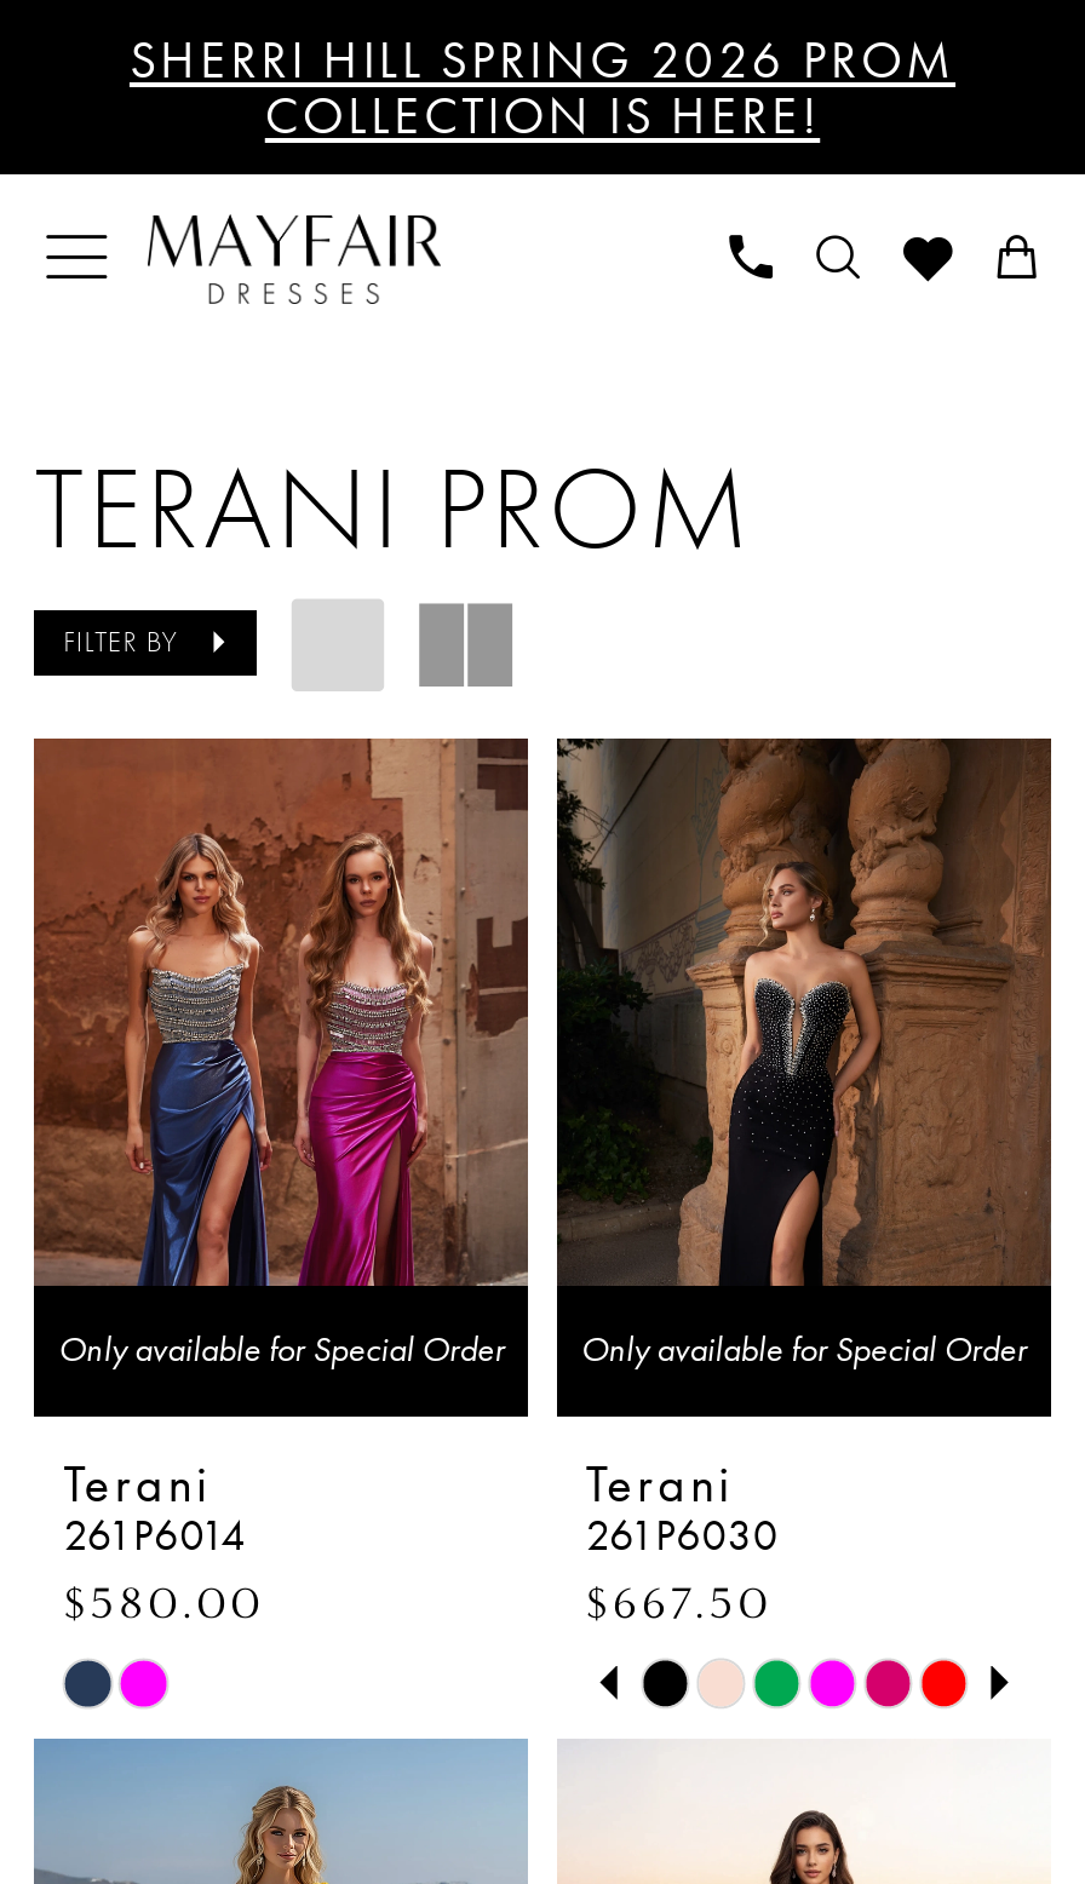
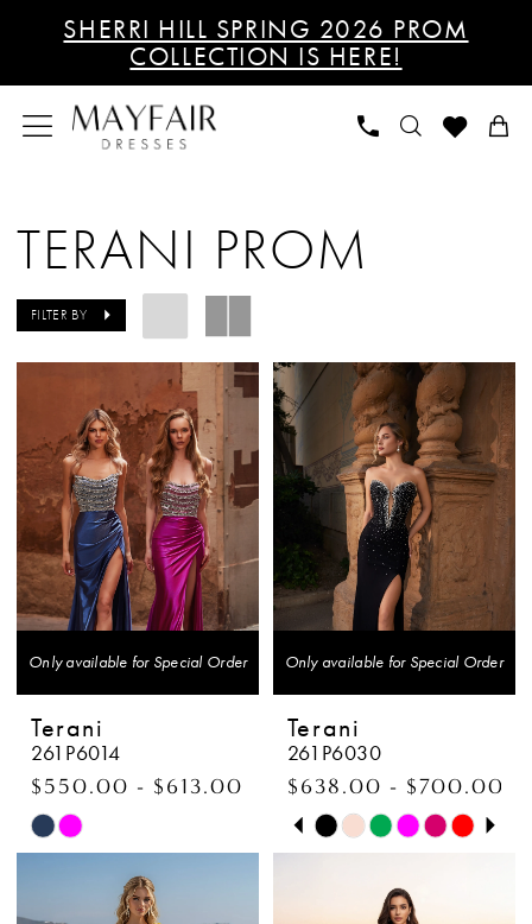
- $580.00
+ $550.00 - $613.00

- $667.50
+ $638.00 - $700.00
